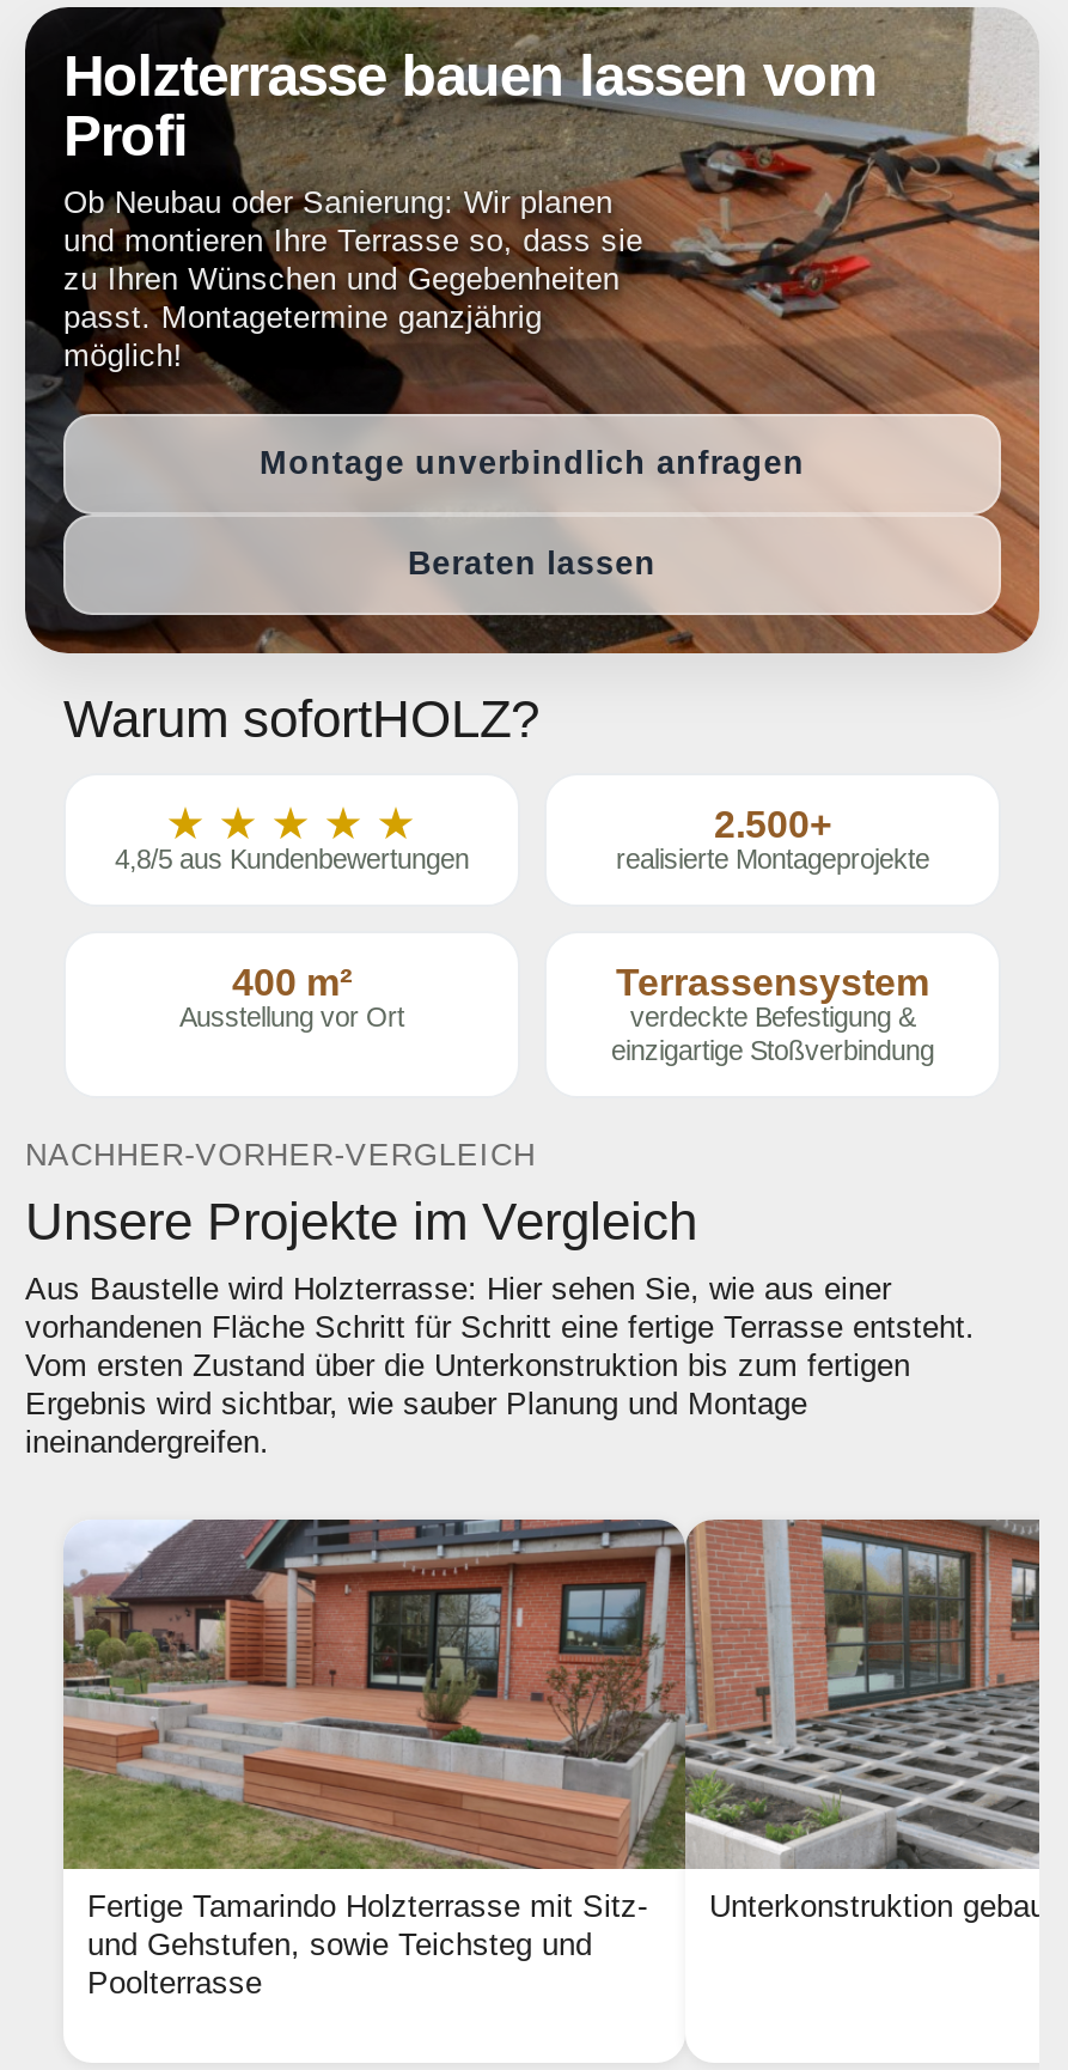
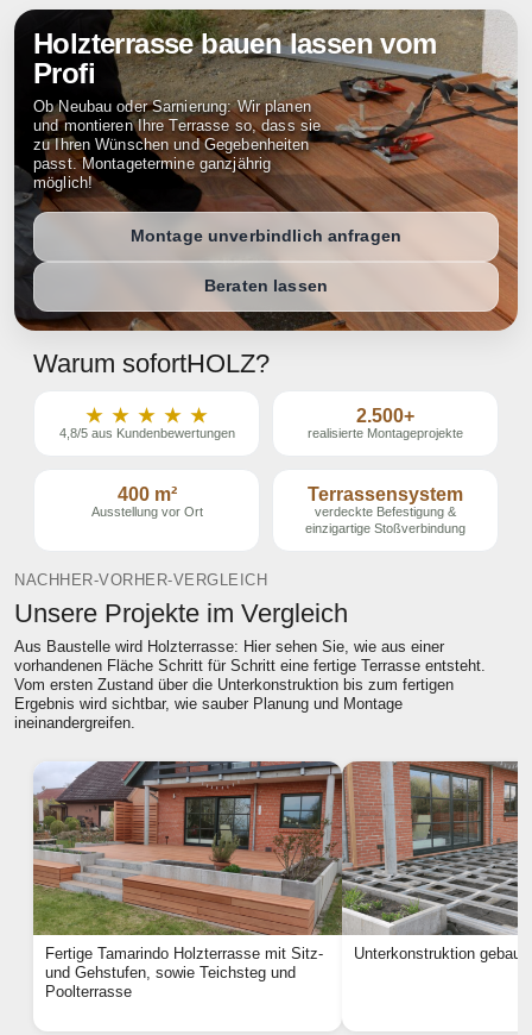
- Ob Neubau oder Sanierung: Wir planen
+ Ob Neubau oder Sarnierung: Wir planen
